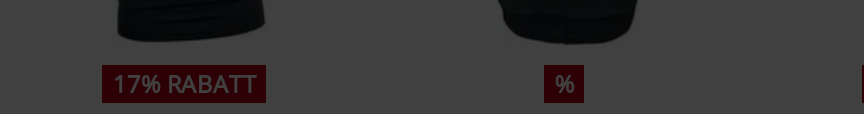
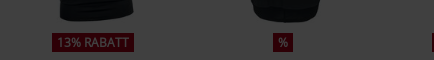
- 17% RABATT
+ 13% RABATT
